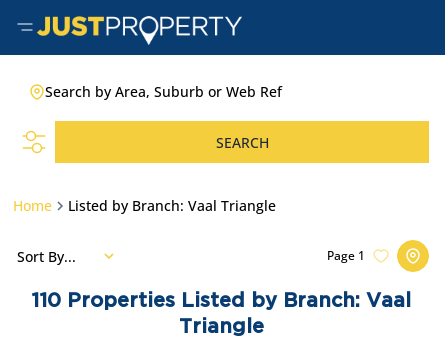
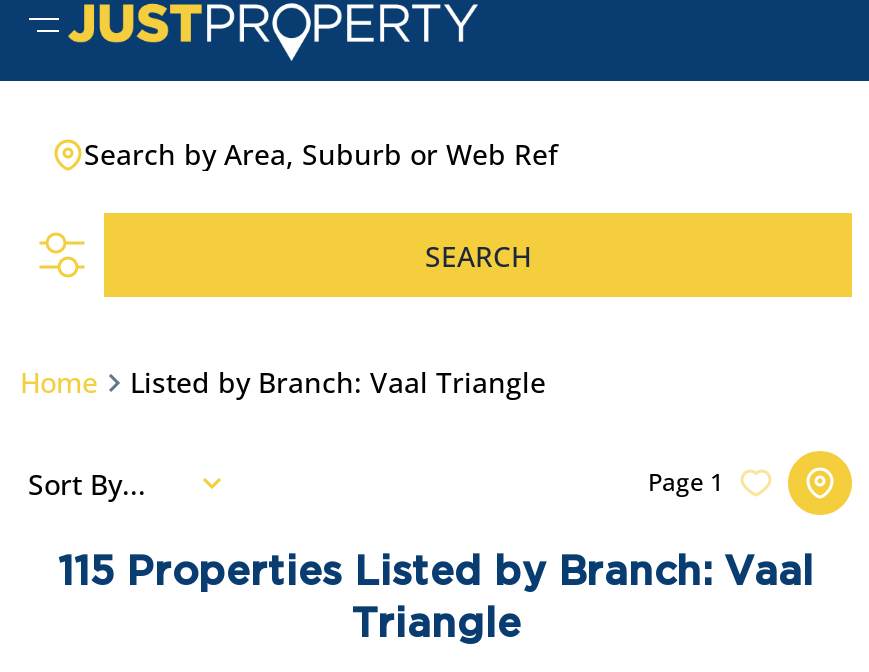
- 110 Properties Listed by Branch: Vaal
+ 115 Properties Listed by Branch: Vaal
